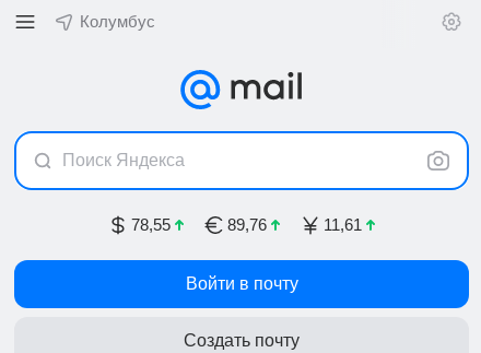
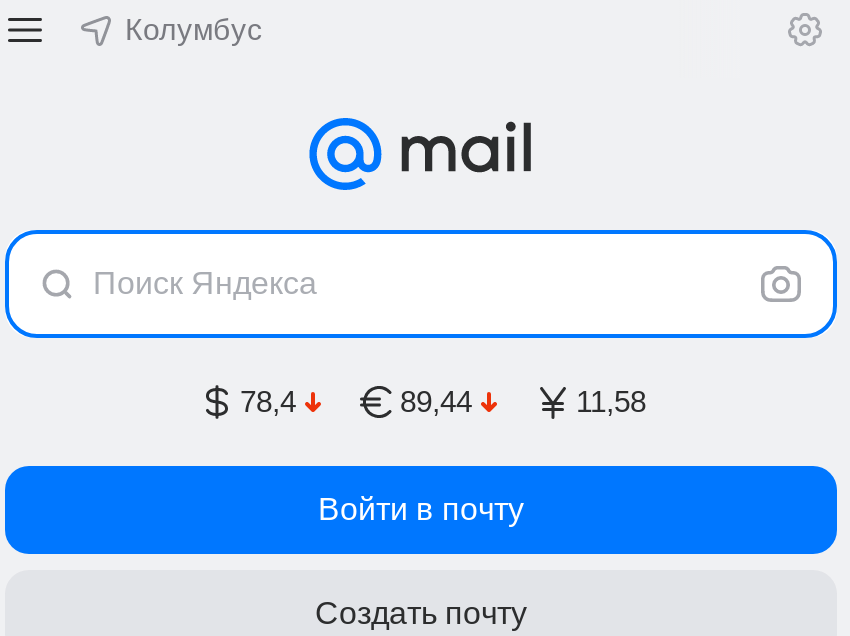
- 78,55
+ 78,4

- 89,76
+ 89,44

- 11,61
+ 11,58
